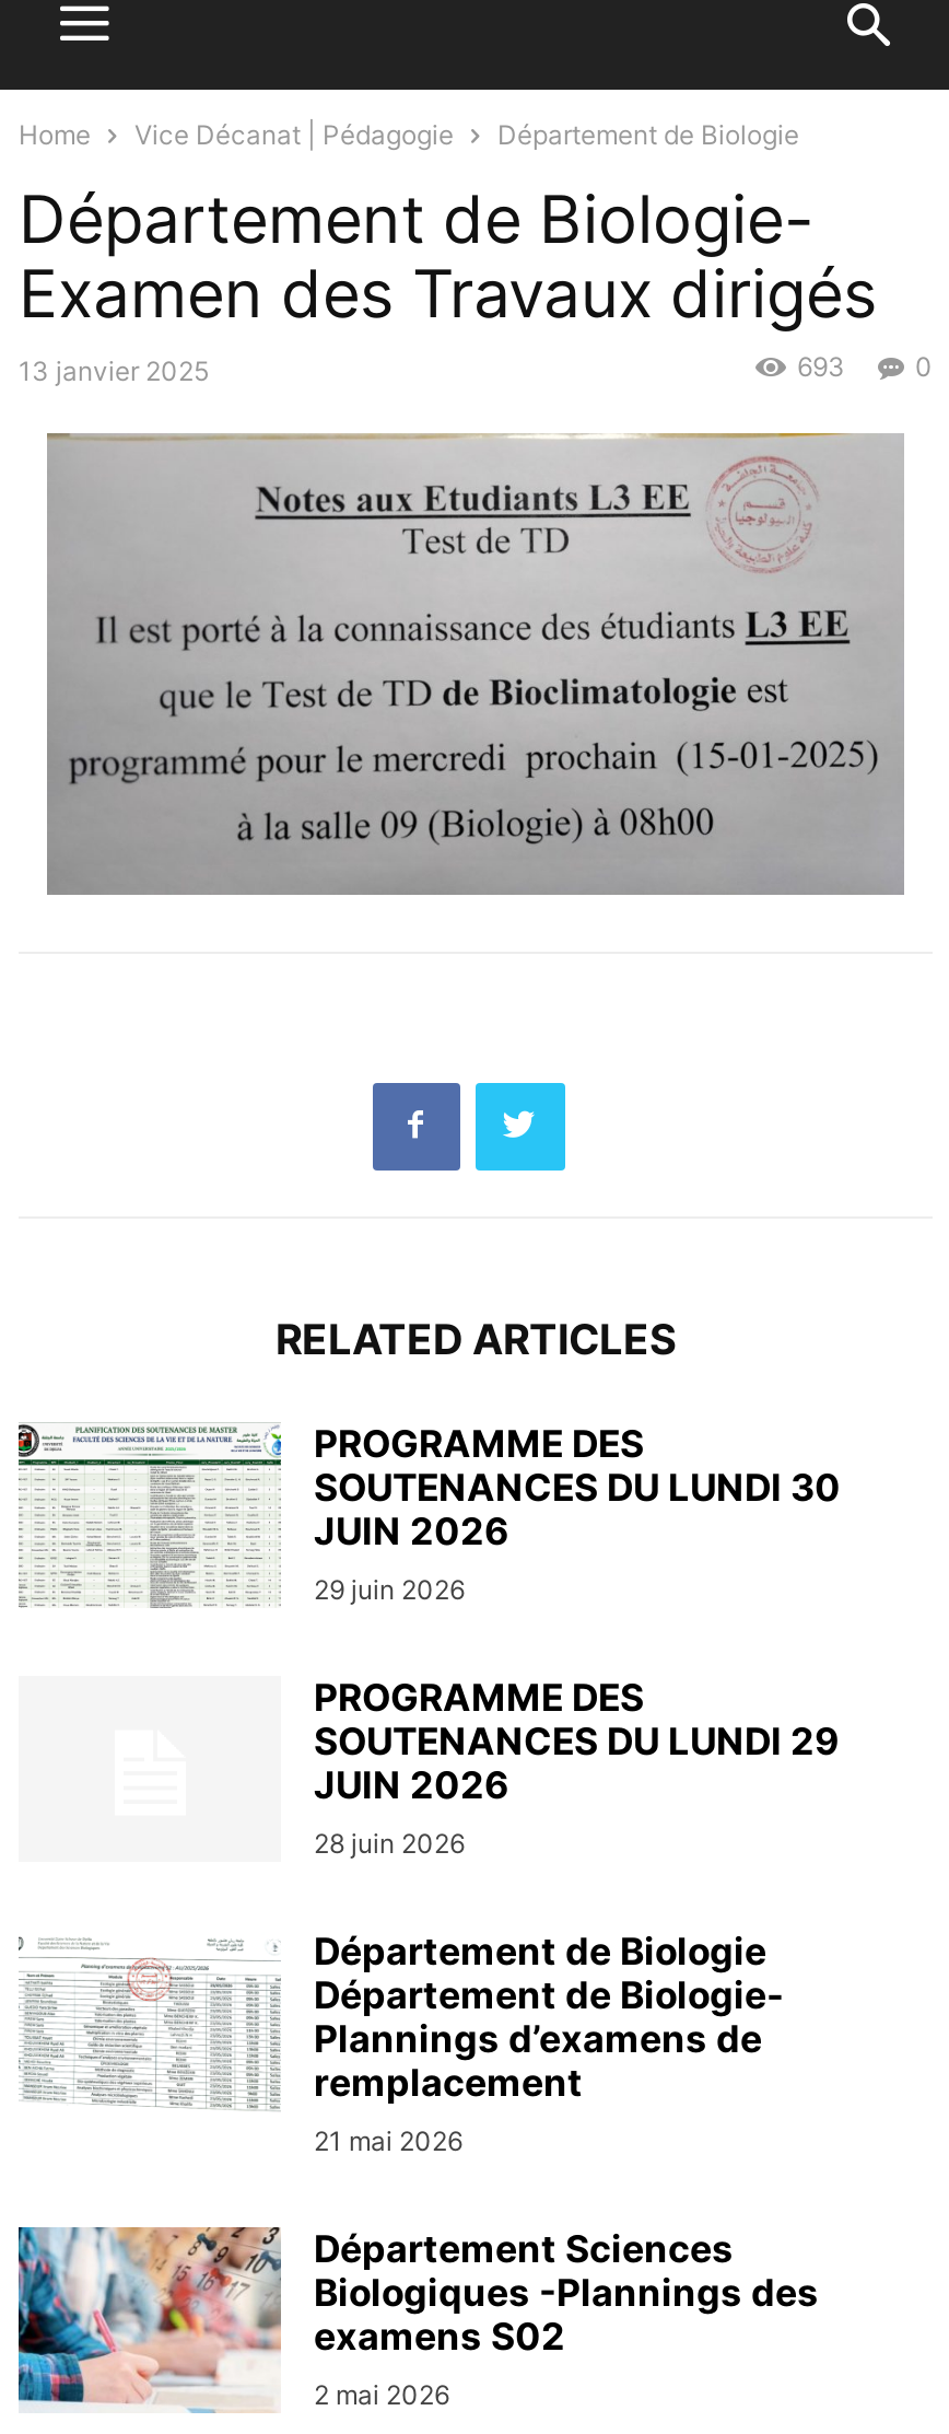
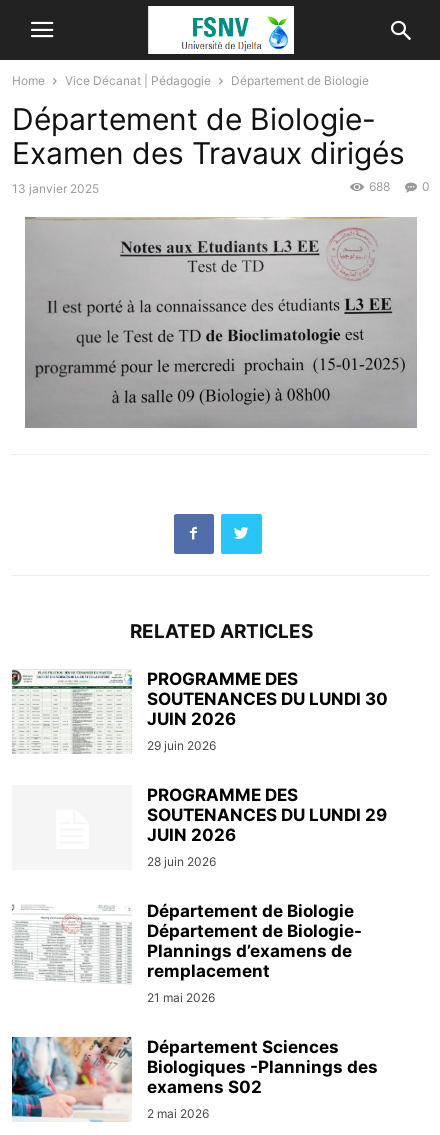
+ [image]

- 693
+ 688
